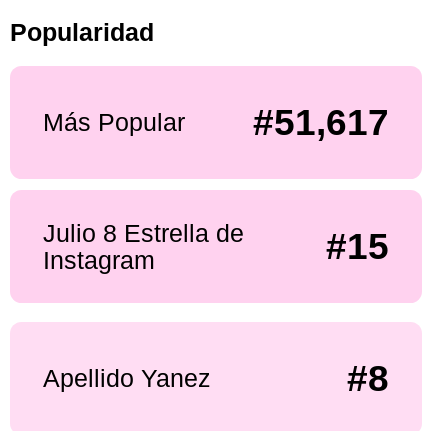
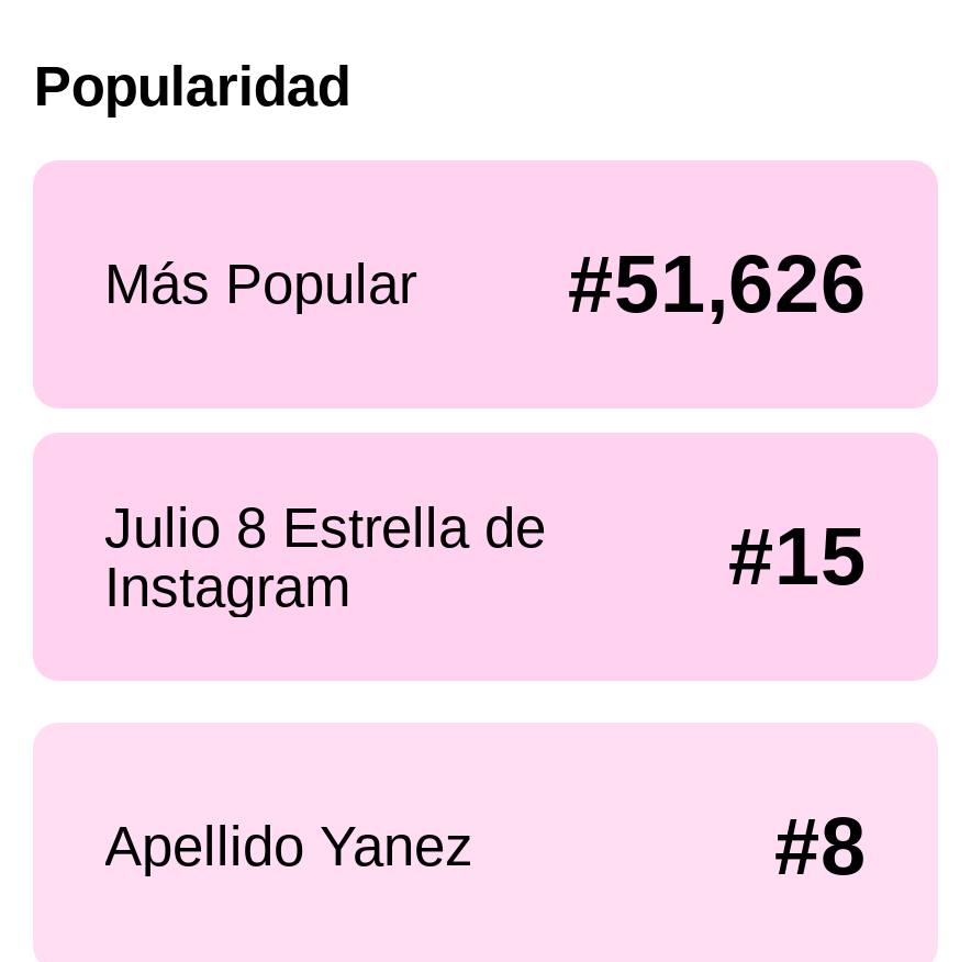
- #51,617
+ #51,626
